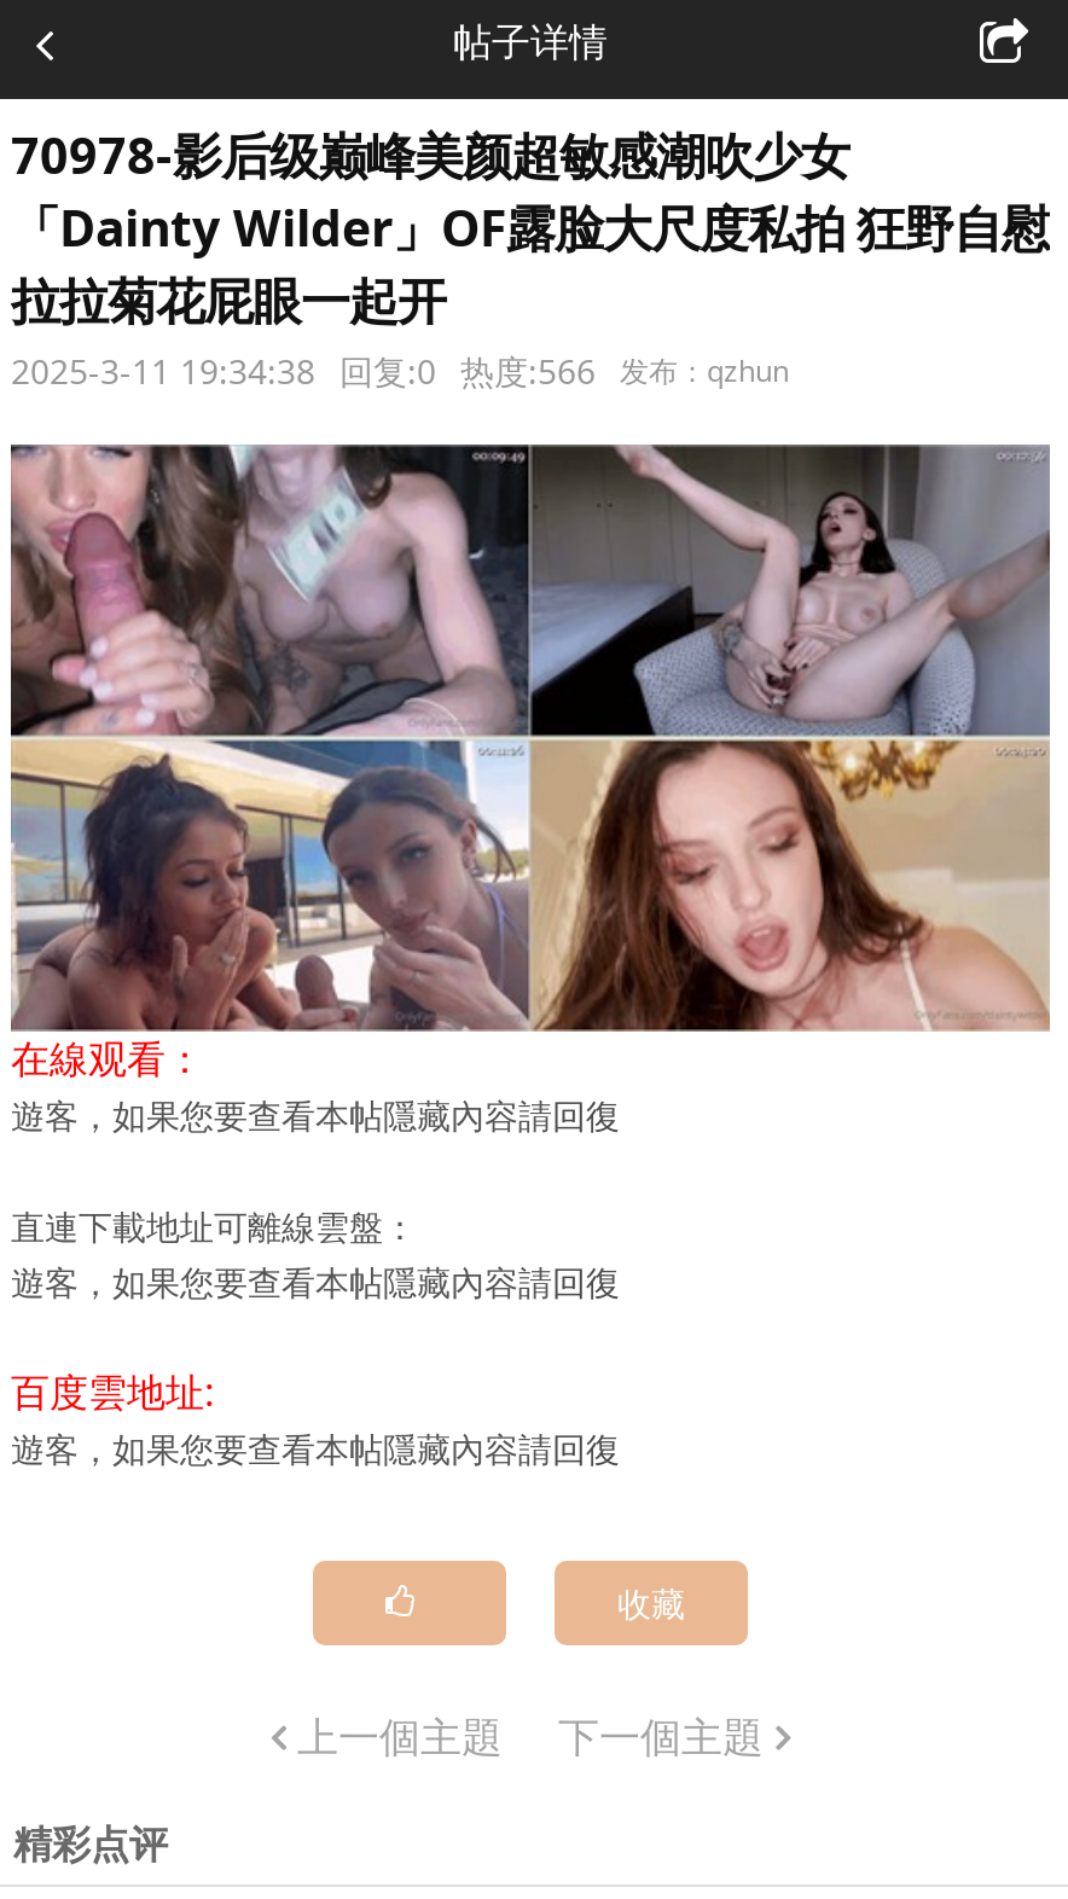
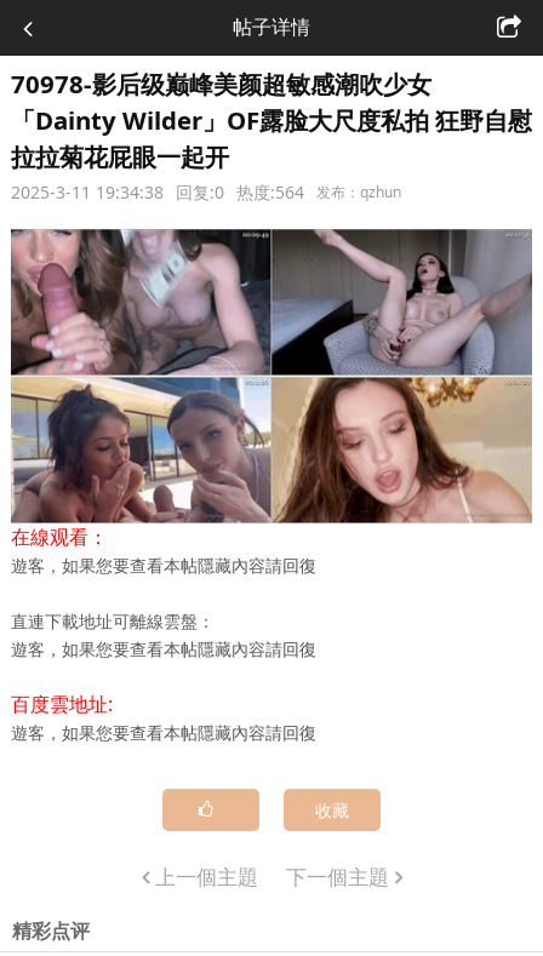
- 2025-3-11 19:34:38 回复:0 热度:566 发布：qzhun
+ 2025-3-11 19:34:38 回复:0 热度:564 发布：qzhun
